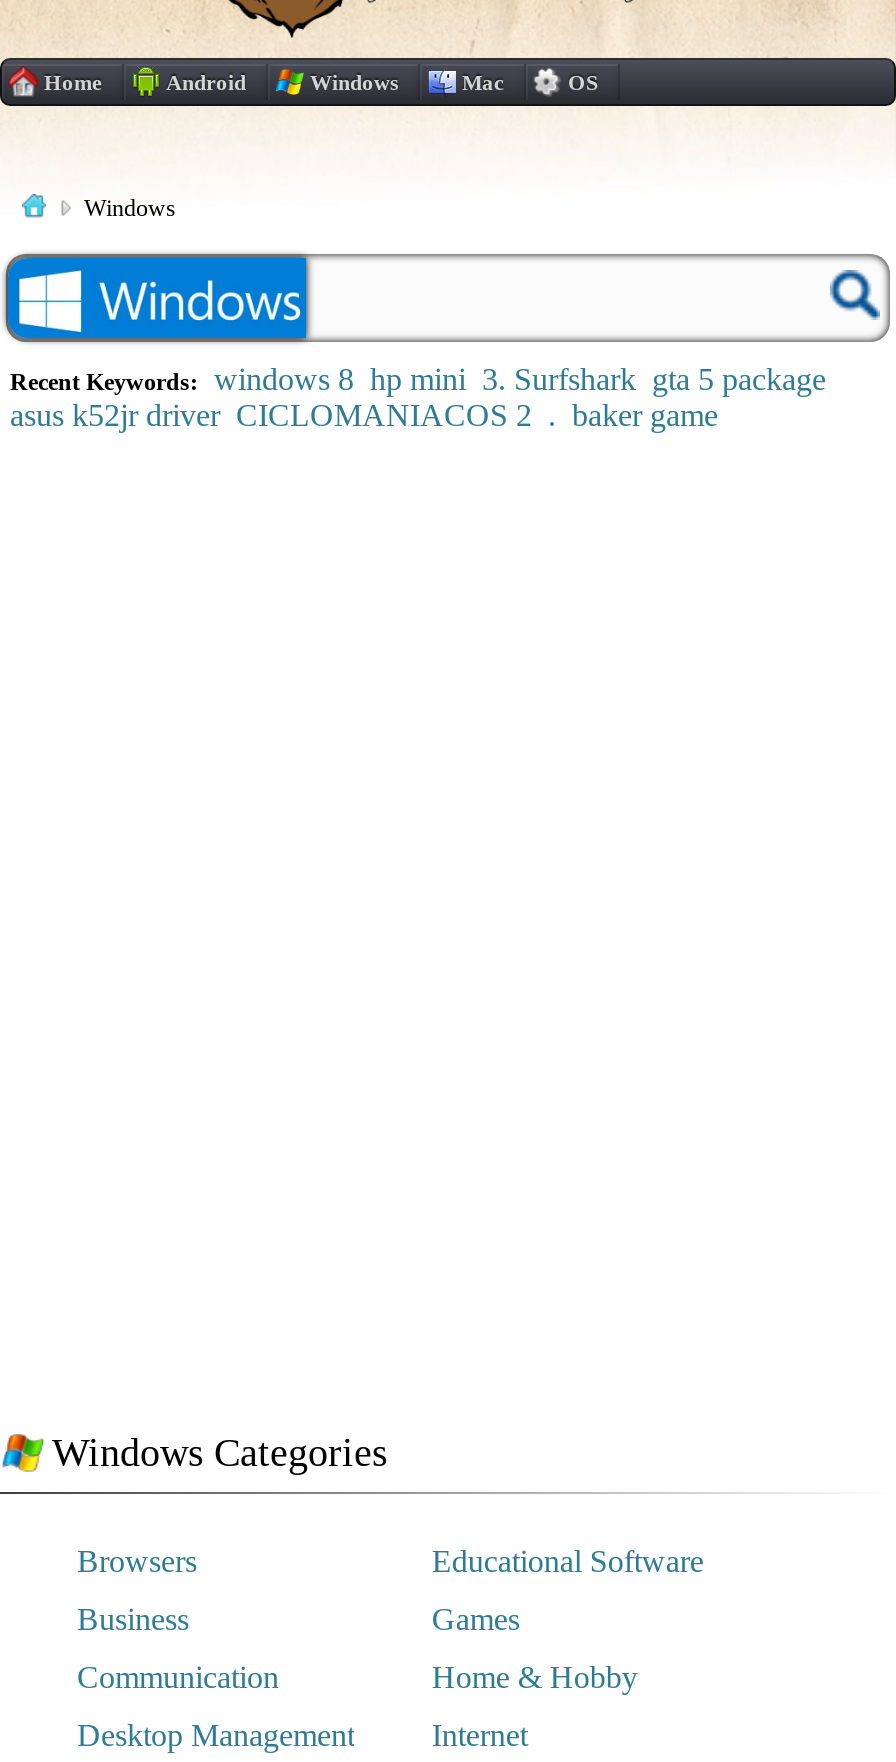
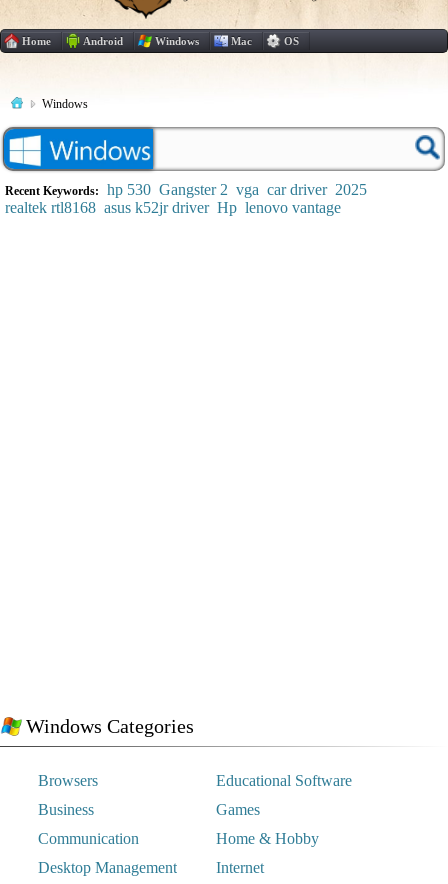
- windows 8 hp mini 3. Surfshark gta 5 package
- asus k52jr driver CICLOMANIACOS 2 . baker game
+ hp 530 Gangster 2 vga car driver 2025
+ realtek rtl8168 asus k52jr driver Hp lenovo vantage
